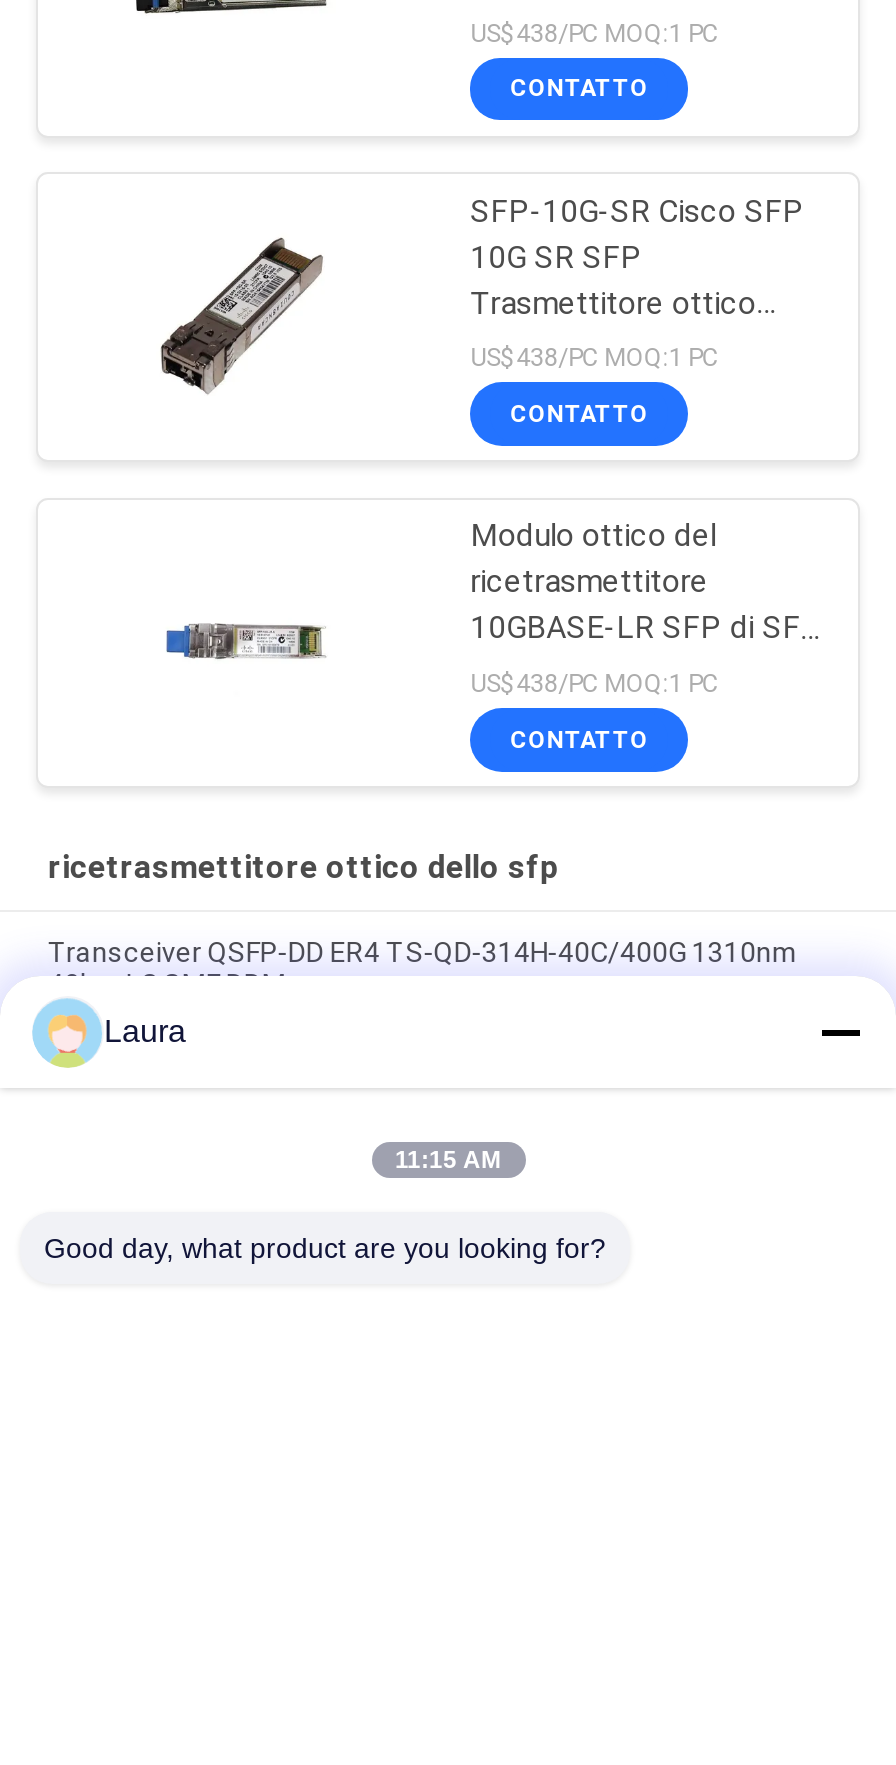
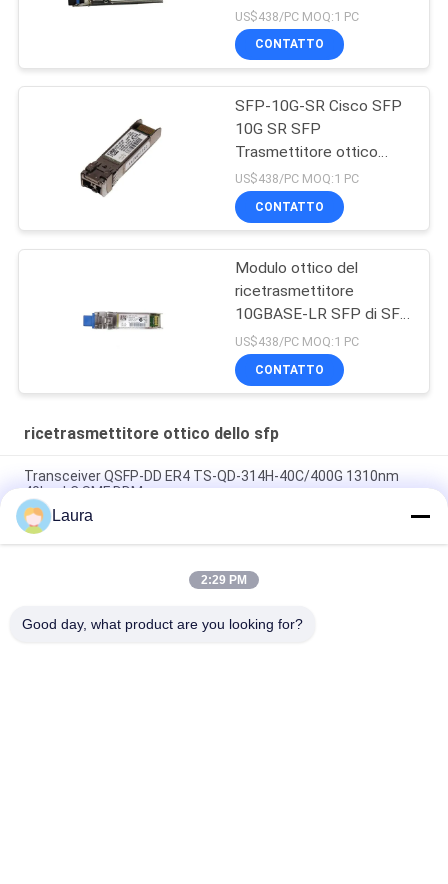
- 11:15 AM
+ 2:29 PM
